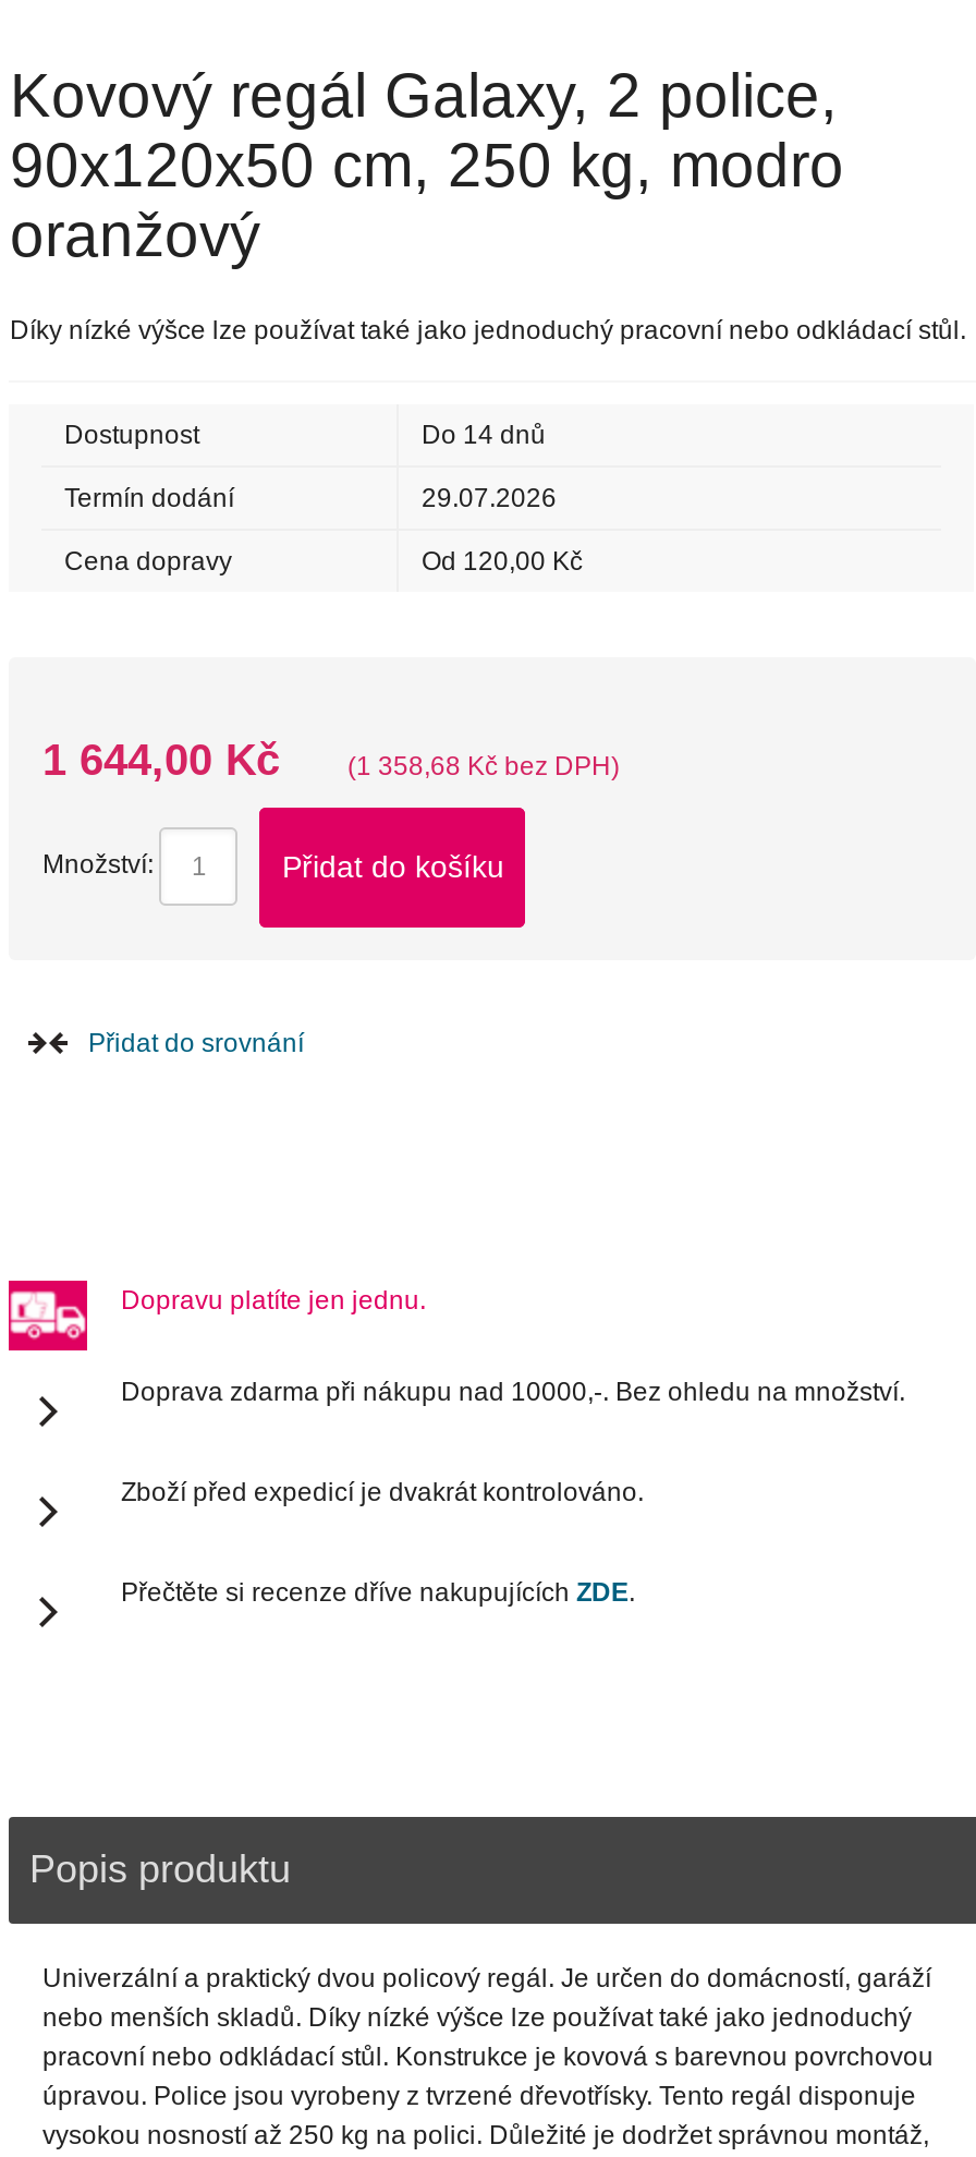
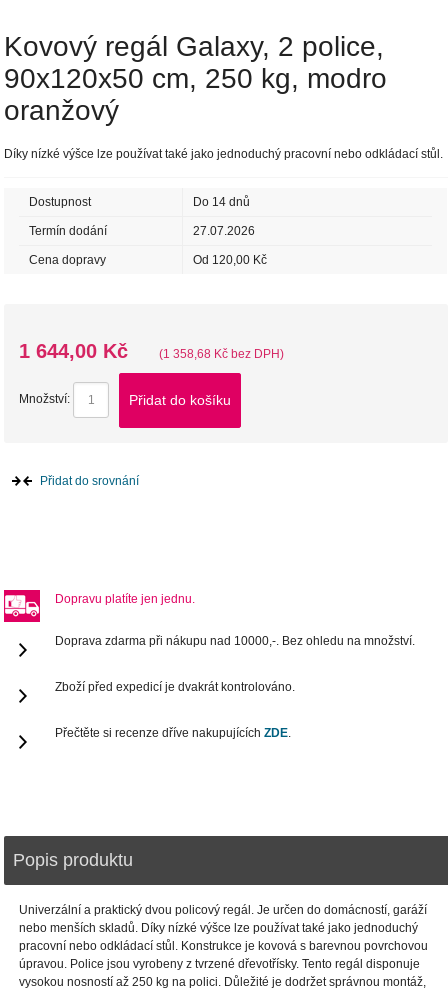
- 29.07.2026
+ 27.07.2026
